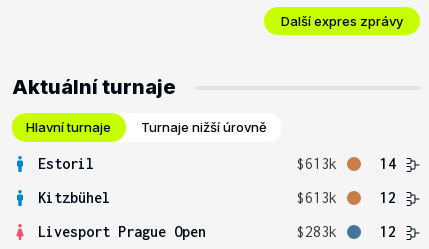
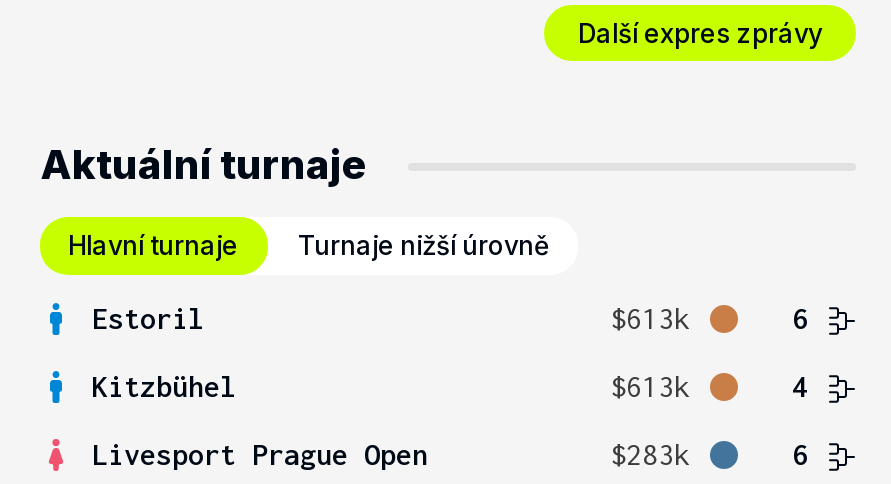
- 14
+ 6

- 12
+ 4

- 12
+ 6
